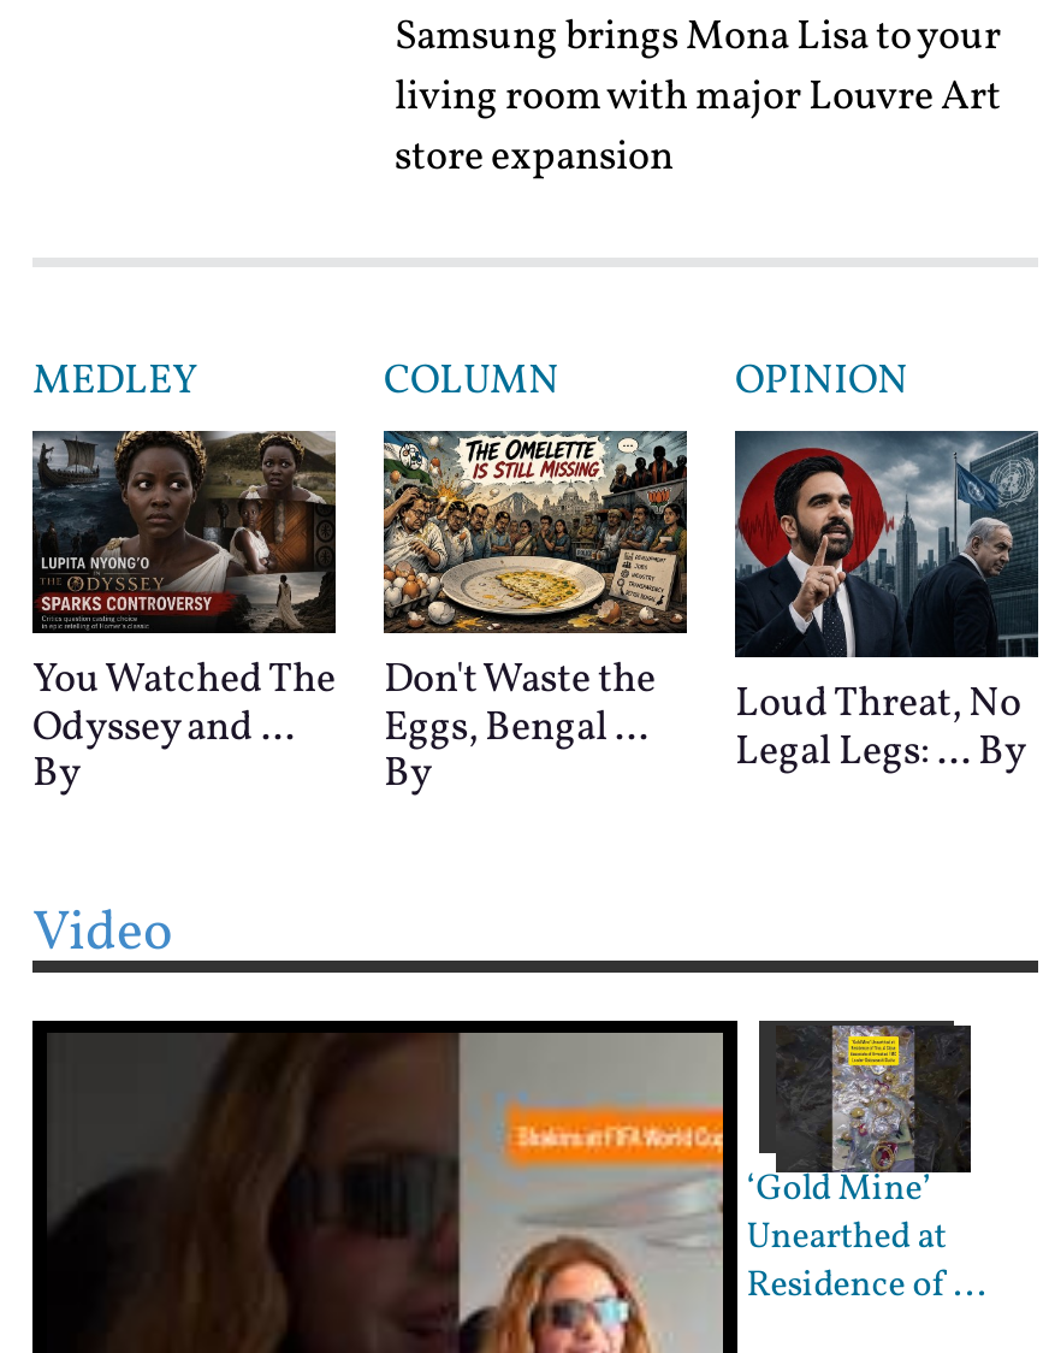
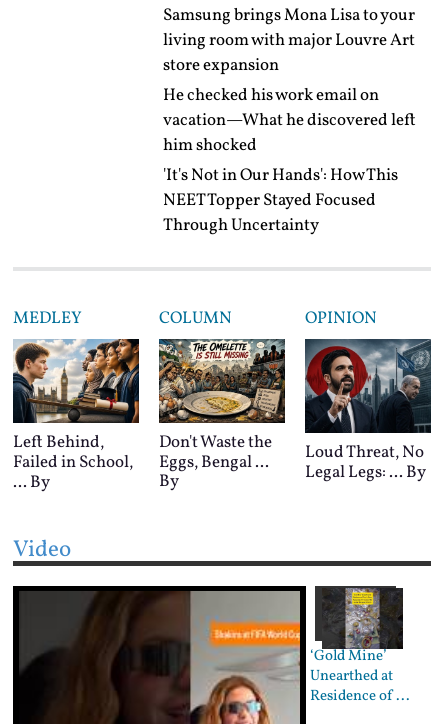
+ He checked his work email on
+ vacation—What he discovered left
+ him shocked
+ 'It's Not in Our Hands': How This
+ NEET Topper Stayed Focused
+ Through Uncertainty

- [image]
- You Watched The
- Odyssey and ...
- By
+ [image]
+ Left Behind,
+ Failed in School,
+ ... By
